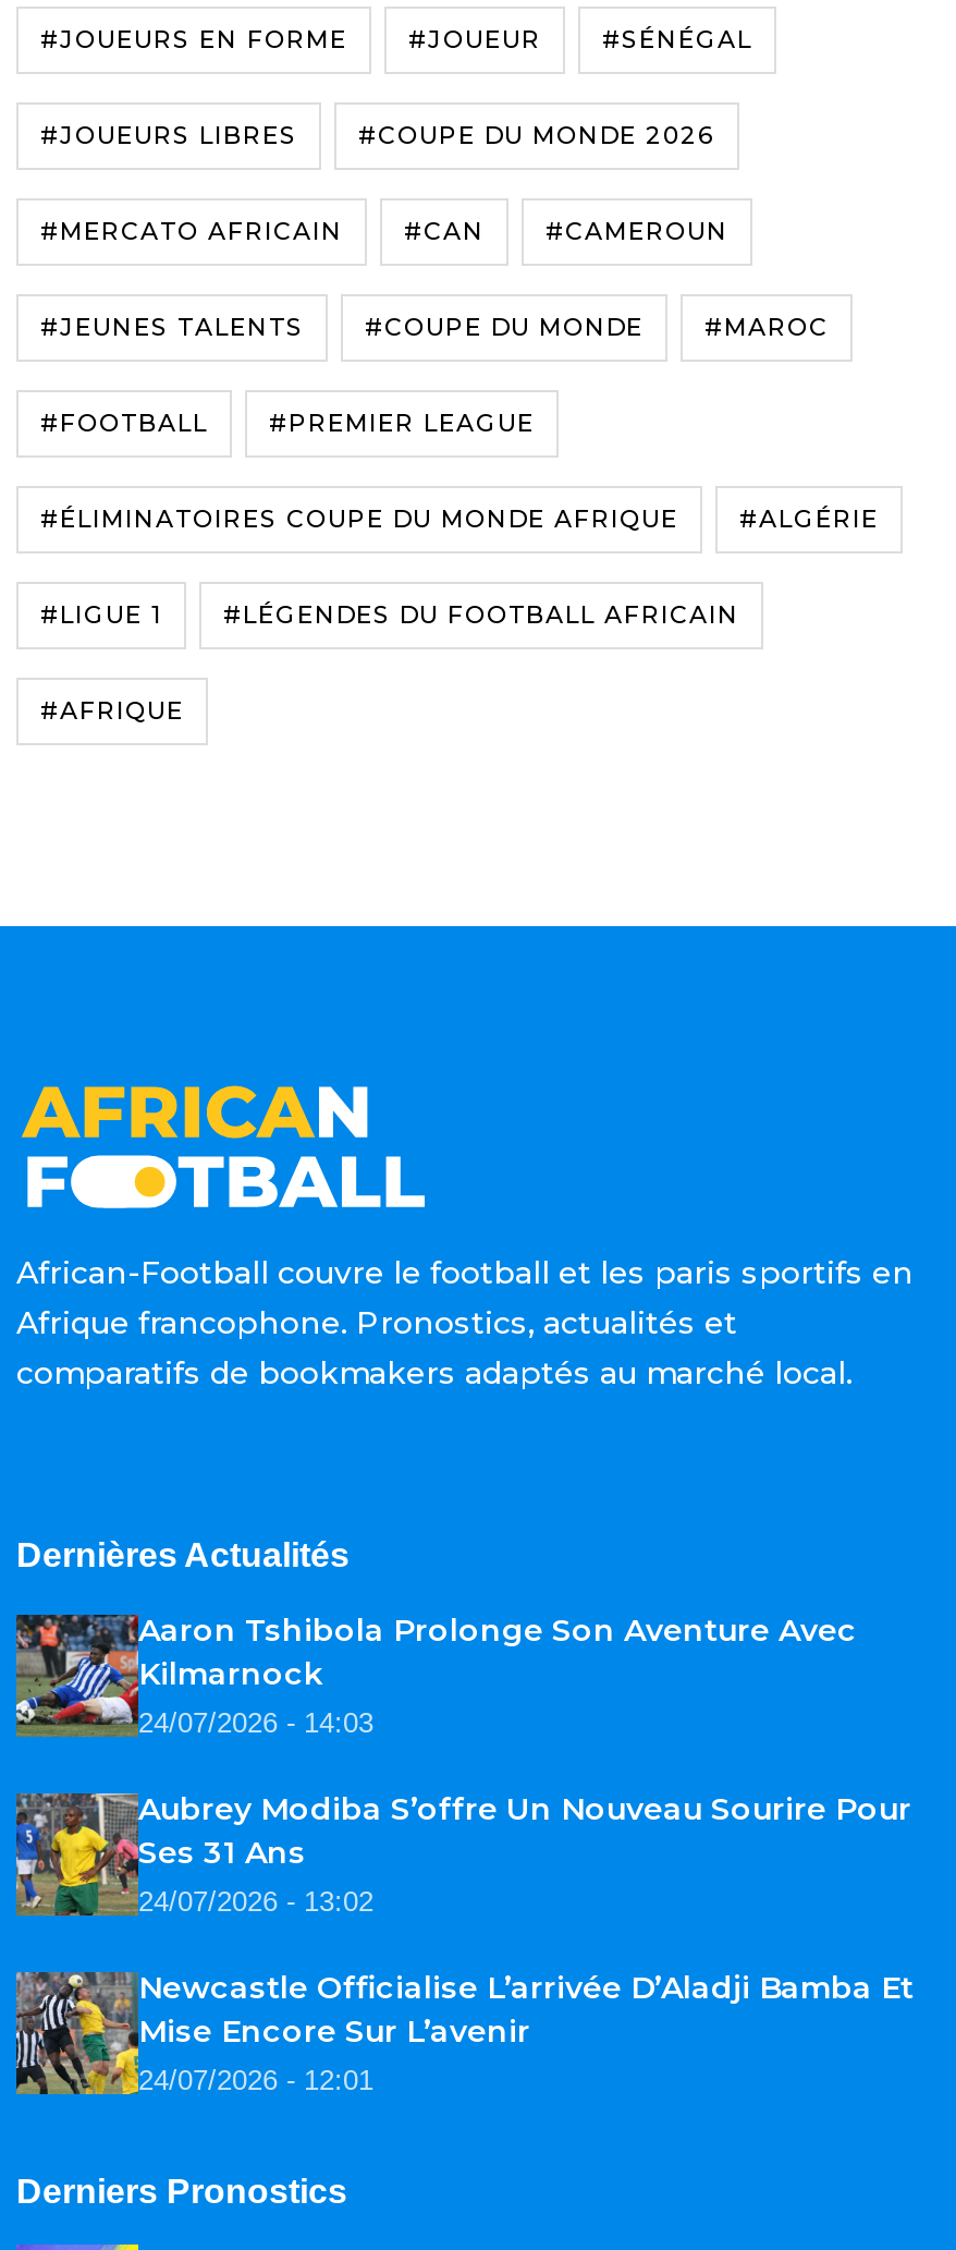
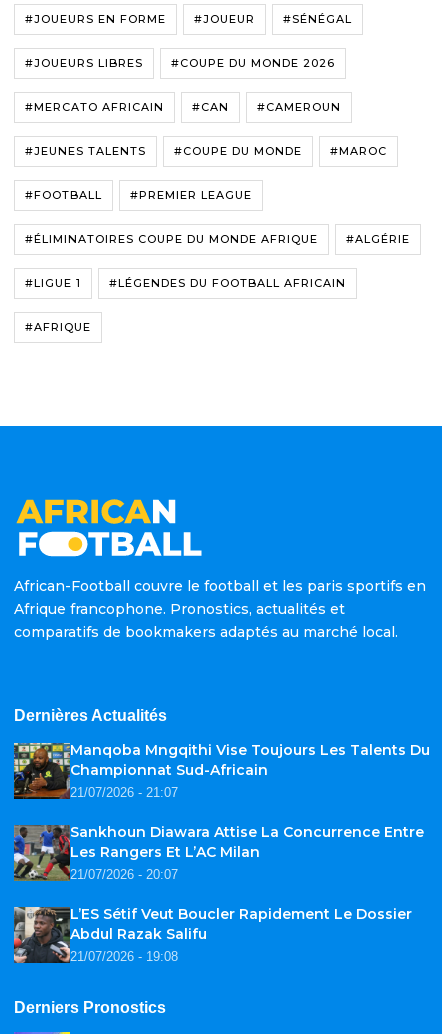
- [image]
- Aaron Tshibola Prolonge Son Aventure Avec
- Kilmarnock
- 24/07/2026 - 14:03
+ [image]
+ Manqoba Mngqithi Vise Toujours Les Talents Du
+ Championnat Sud-Africain
+ 21/07/2026 - 21:07

- [image]
- Aubrey Modiba S’offre Un Nouveau Sourire Pour
- Ses 31 Ans
- 24/07/2026 - 13:02
+ [image]
+ Sankhoun Diawara Attise La Concurrence Entre
+ Les Rangers Et L’AC Milan
+ 21/07/2026 - 20:07

- [image]
- Newcastle Officialise L’arrivée D’Aladji Bamba Et
- Mise Encore Sur L’avenir
- 24/07/2026 - 12:01
+ [image]
+ L’ES Sétif Veut Boucler Rapidement Le Dossier
+ Abdul Razak Salifu
+ 21/07/2026 - 19:08
